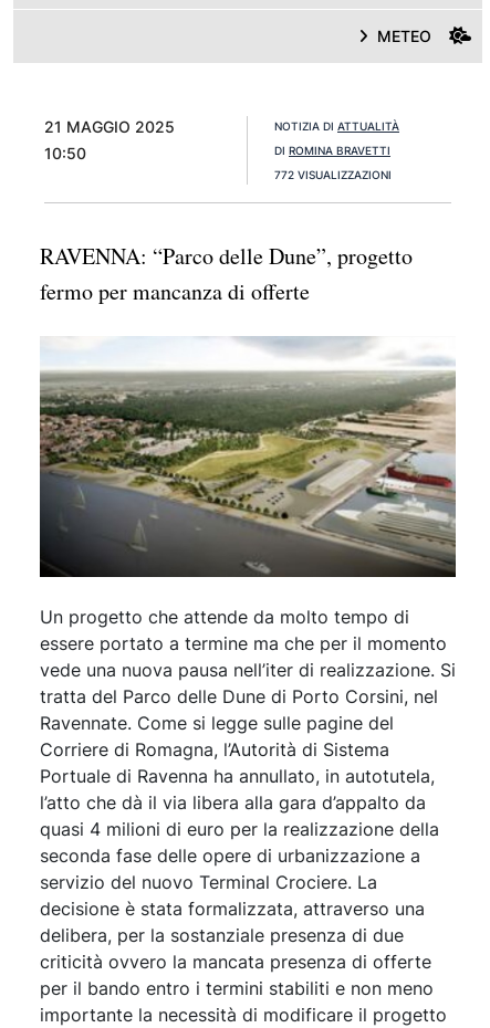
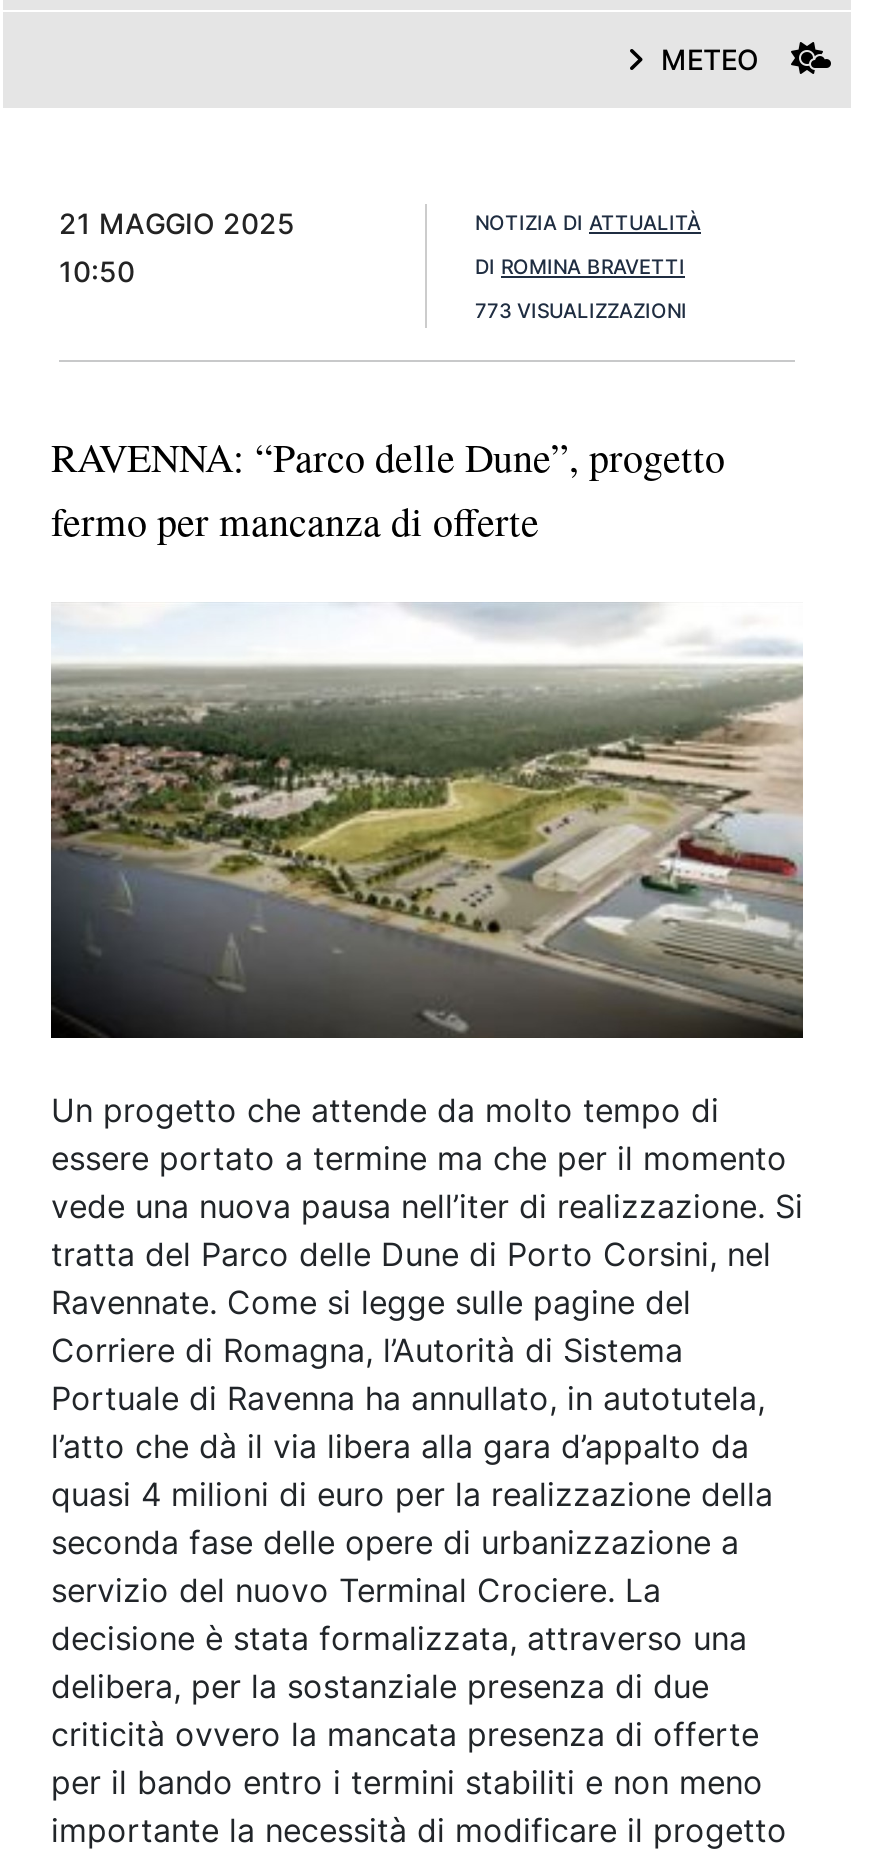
- 772 VISUALIZZAZIONI
+ 773 VISUALIZZAZIONI
